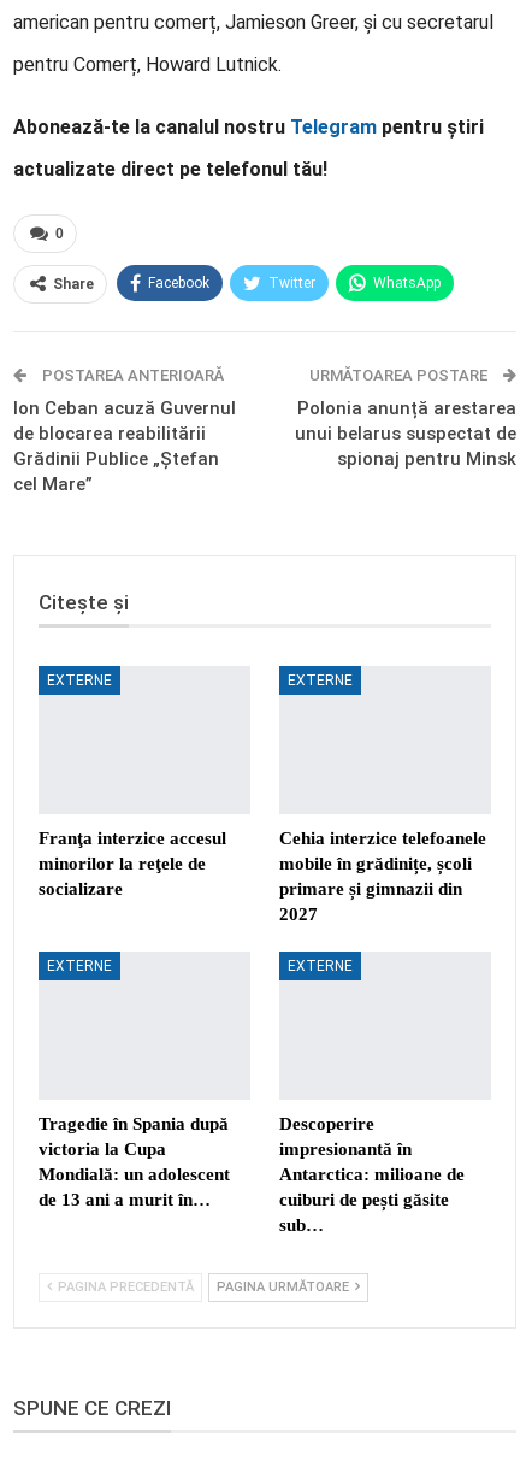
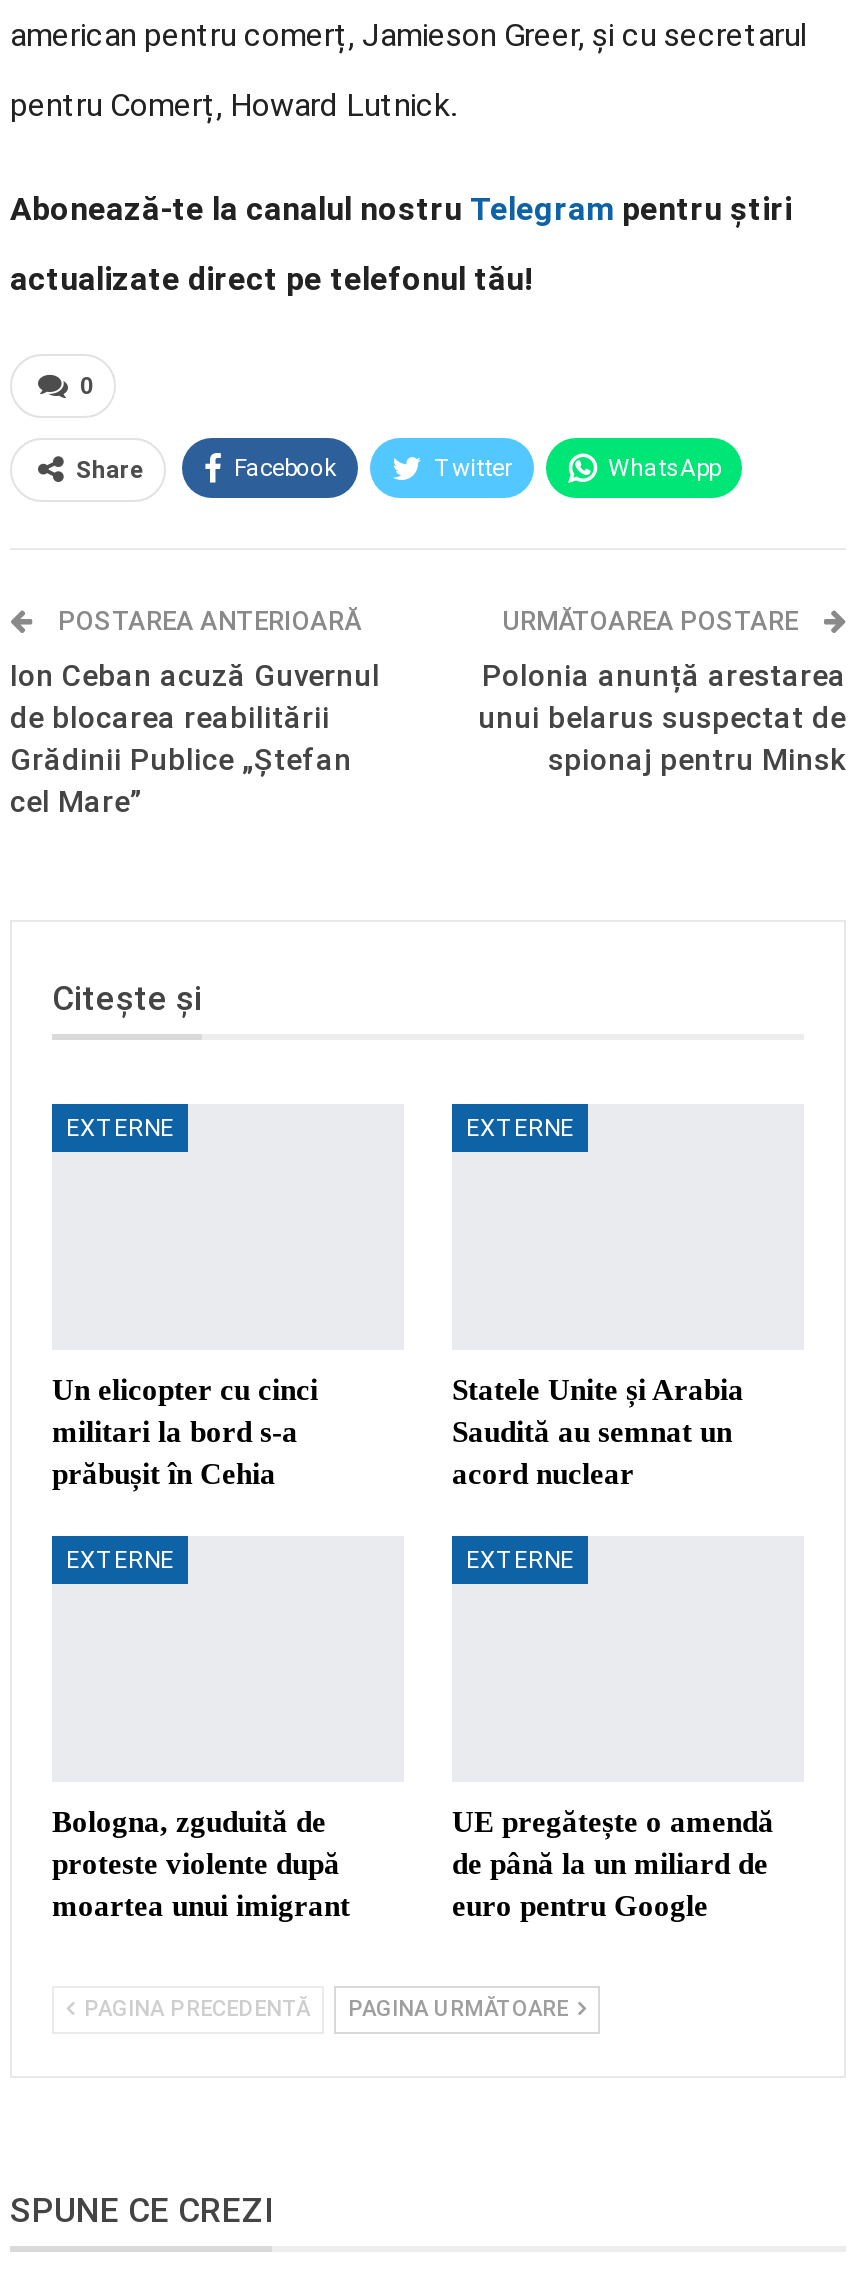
- Franţa interzice accesul
- minorilor la reţele de
- socializare
+ Un elicopter cu cinci
+ militari la bord s-a
+ prăbușit în Cehia

- Cehia interzice telefoanele
- mobile în grădinițe, școli
- primare și gimnazii din
- 2027
+ Statele Unite și Arabia
+ Saudită au semnat un
+ acord nuclear

- Tragedie în Spania după
- victoria la Cupa
- Mondială: un adolescent
- de 13 ani a murit în…
+ Bologna, zguduită de
+ proteste violente după
+ moartea unui imigrant

- Descoperire
- impresionantă în
- Antarctica: milioane de
- cuiburi de pești găsite
- sub…
+ UE pregătește o amendă
+ de până la un miliard de
+ euro pentru Google
